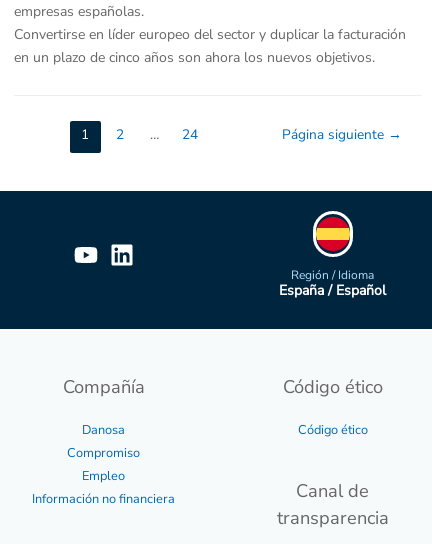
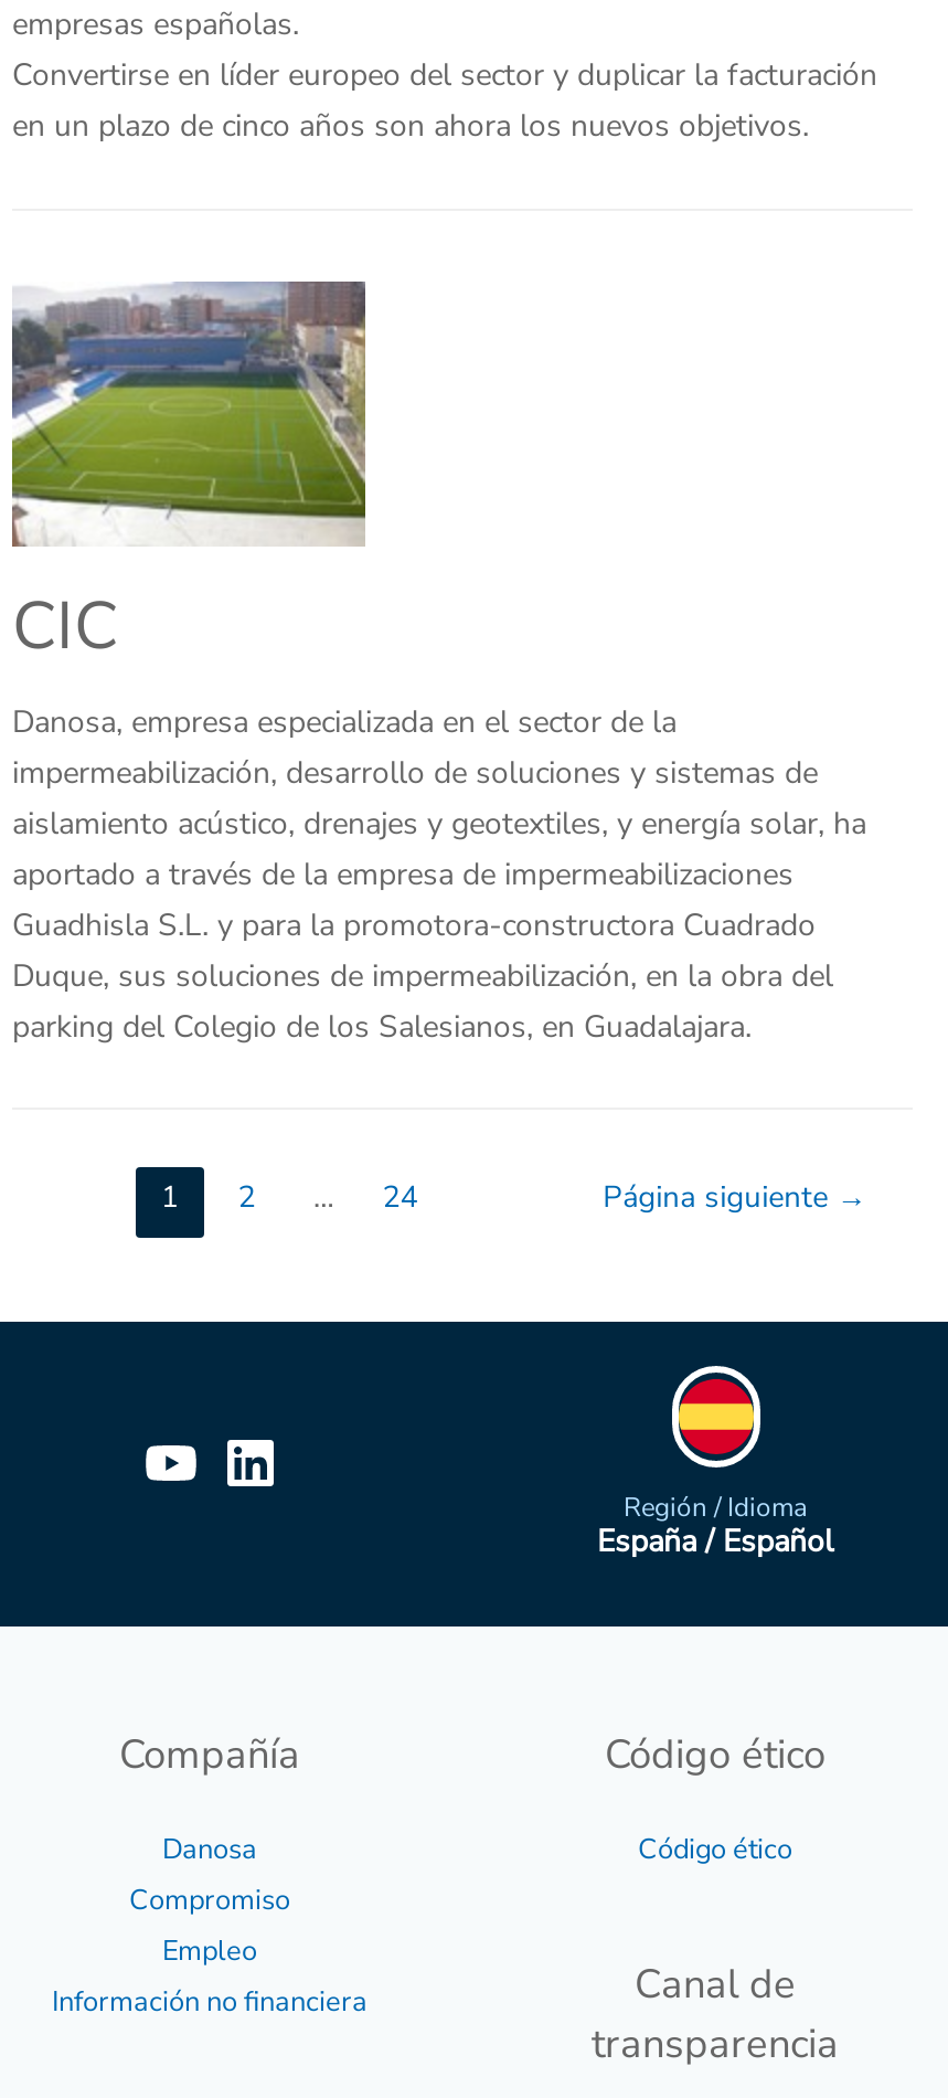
+ [image]
+ CIC
+ Danosa, empresa especializada en el sector de la
+ impermeabilización, desarrollo de soluciones y sistemas de
+ aislamiento acústico, drenajes y geotextiles, y energía solar, ha
+ aportado a través de la empresa de impermeabilizaciones
+ Guadhisla S.L. y para la promotora-constructora Cuadrado
+ Duque, sus soluciones de impermeabilización, en la obra del
+ parking del Colegio de los Salesianos, en Guadalajara.
